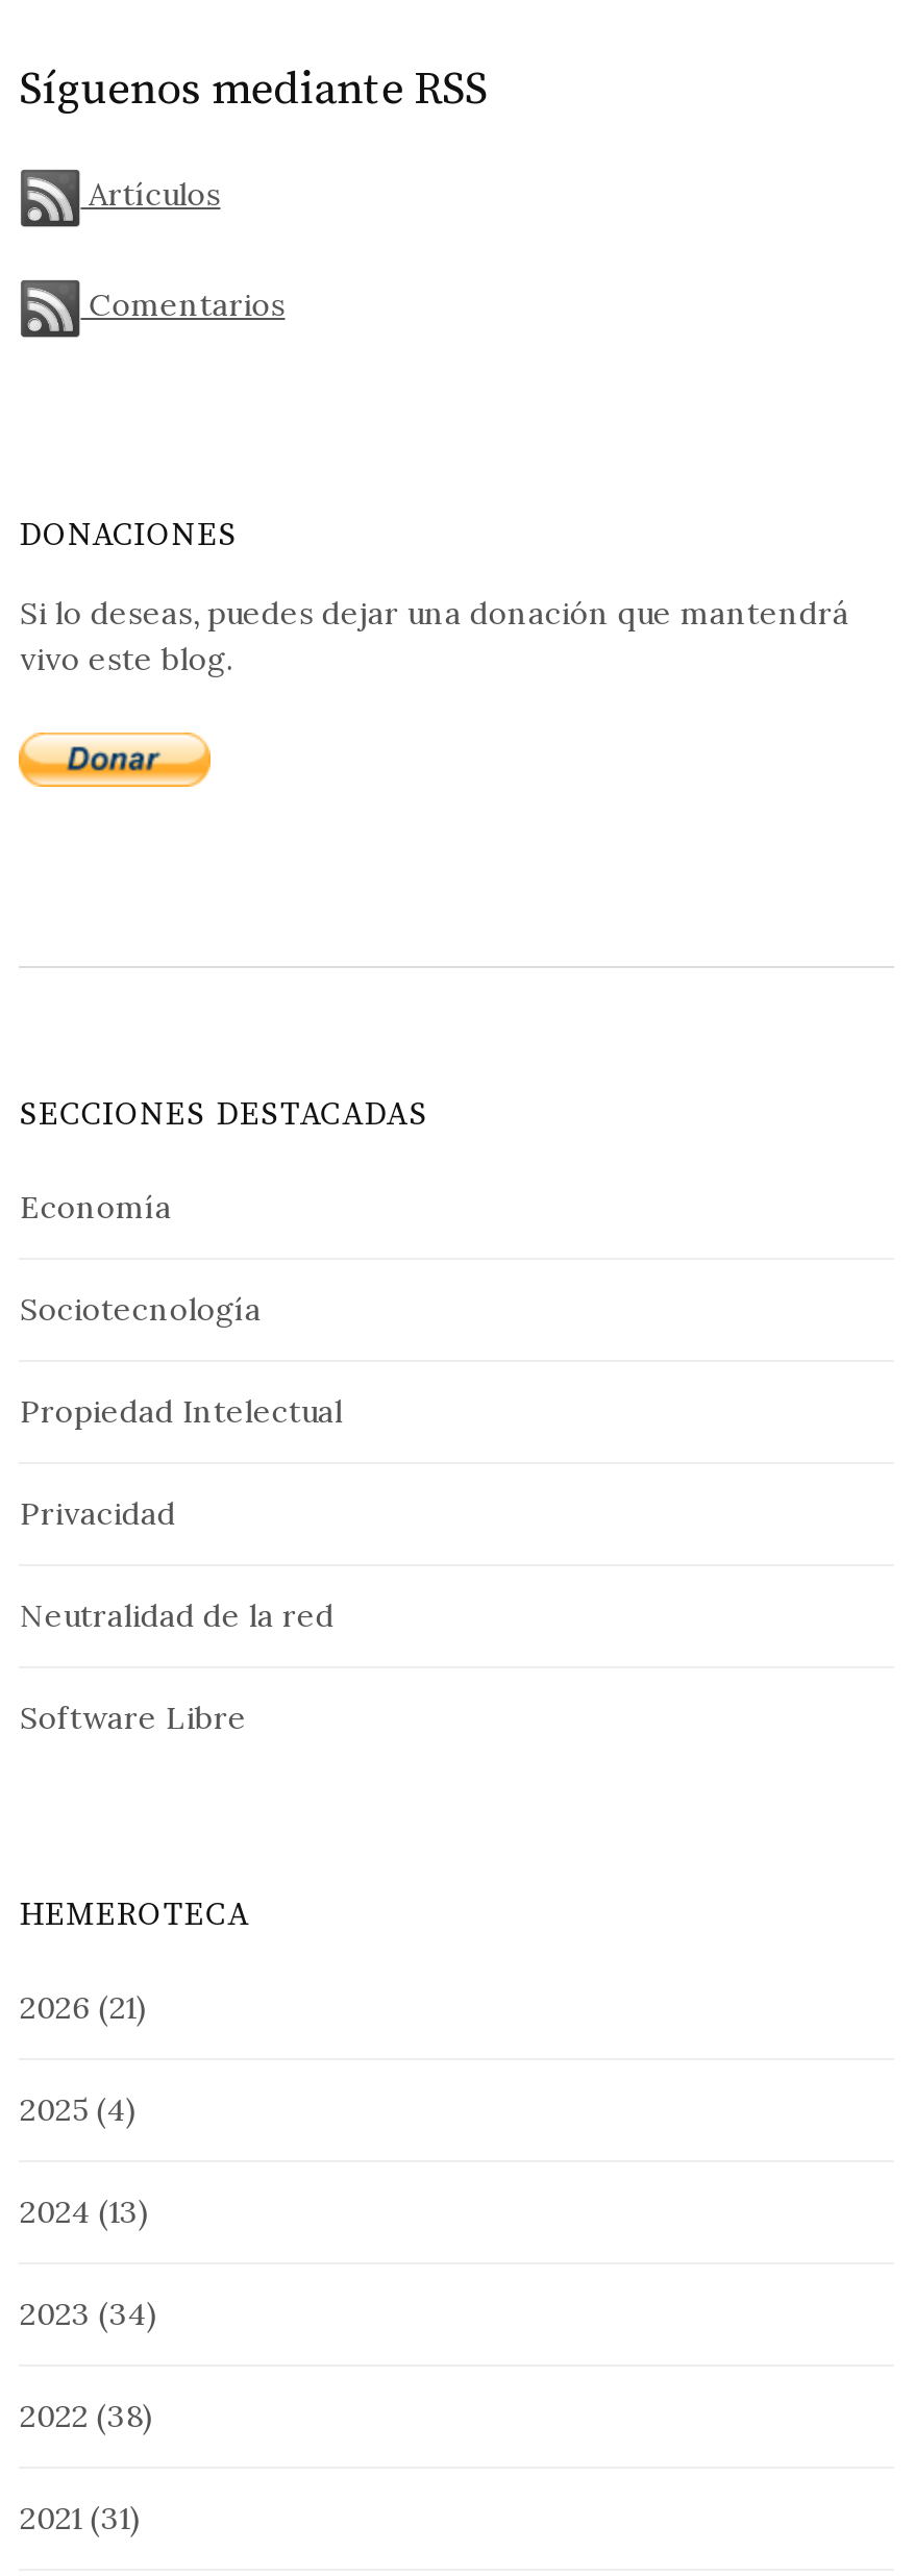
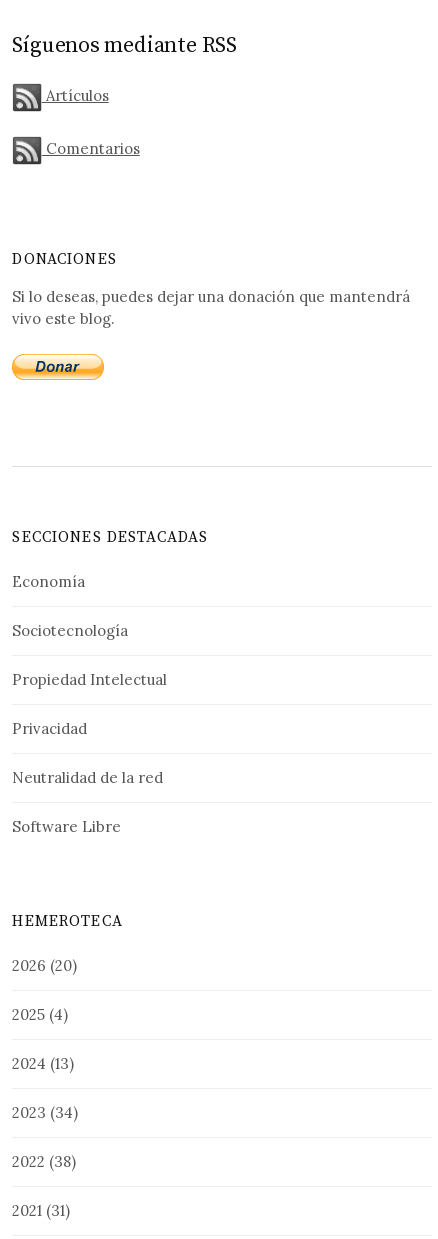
- 2026 (21)
+ 2026 (20)
